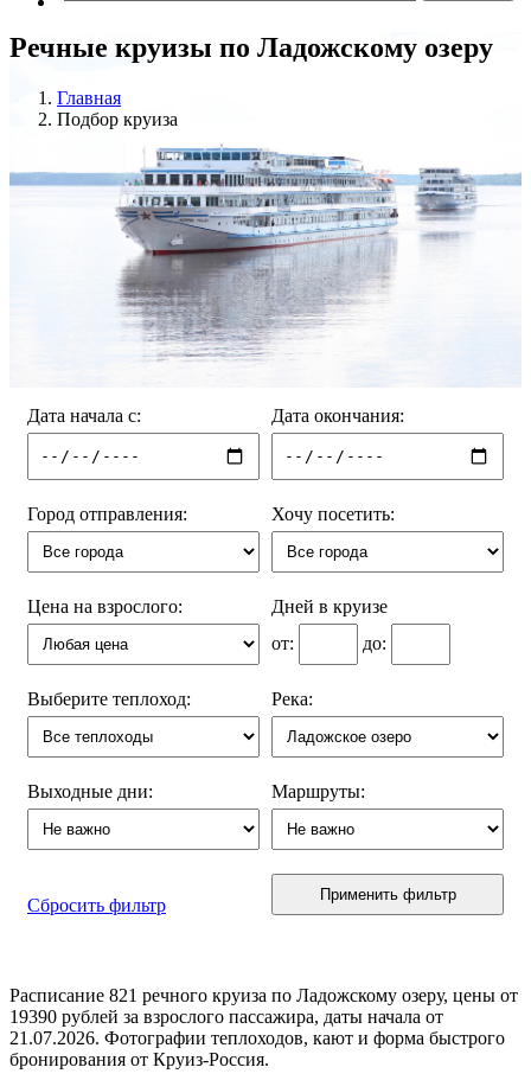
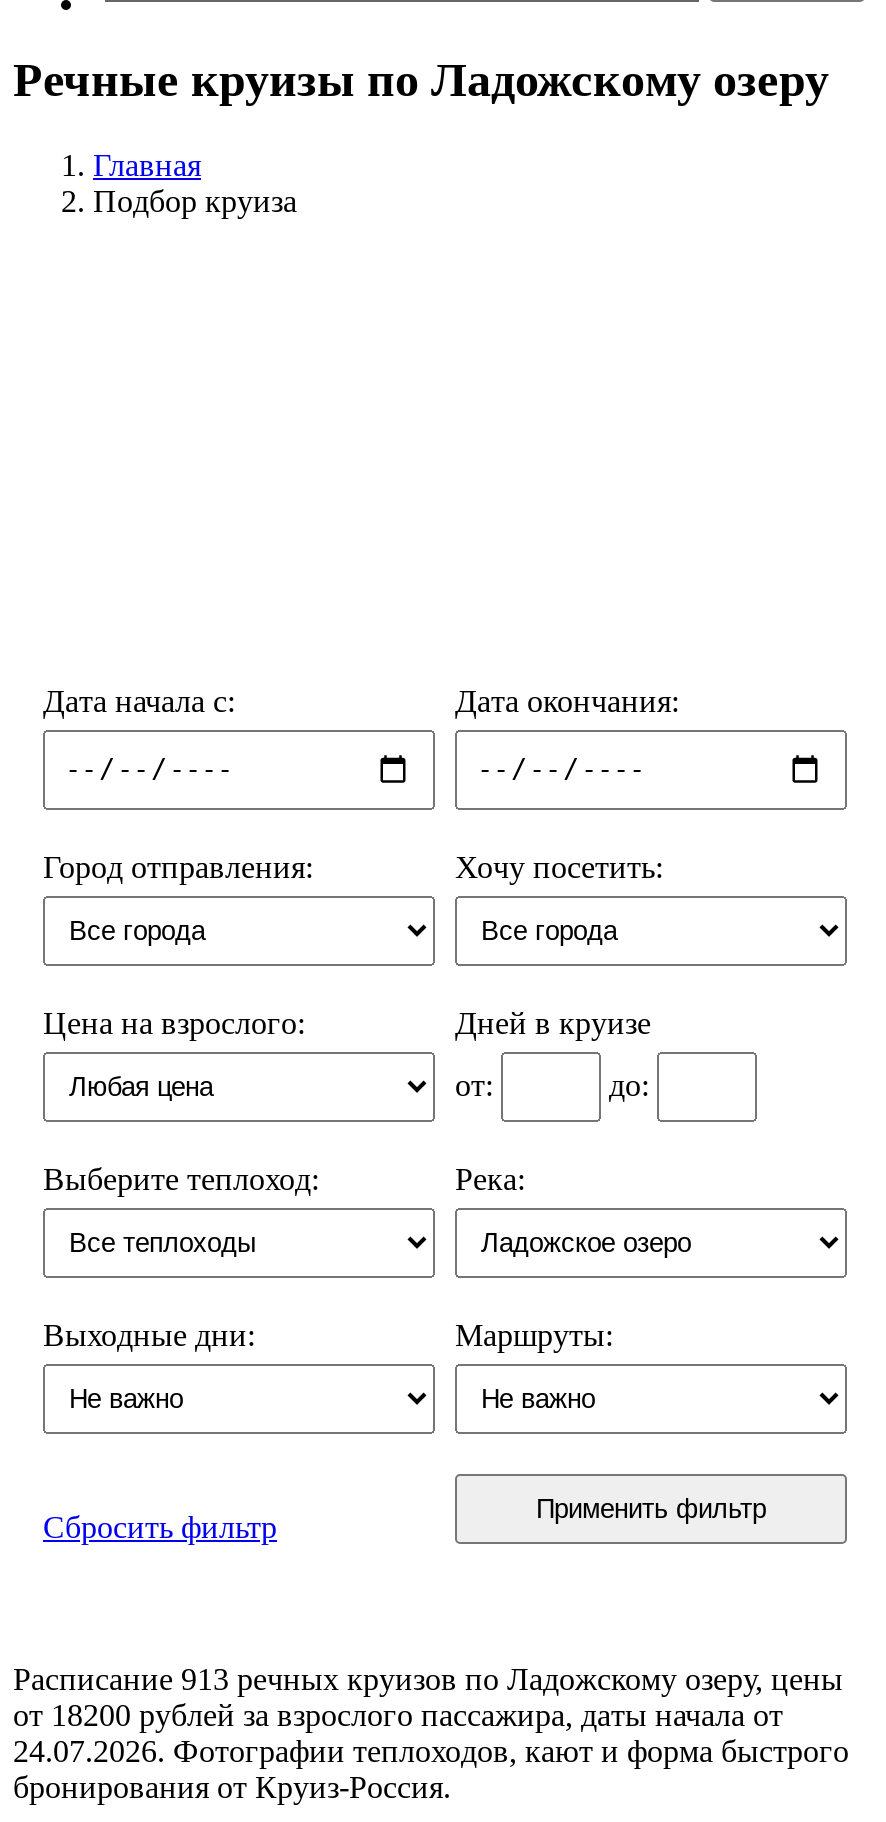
- [image]

- Расписание 821 речного круиза по Ладожскому озеру, цены от
- 19390 рублей за взрослого пассажира, даты начала от
- 21.07.2026. Фотографии теплоходов, кают и форма быстрого
+ Расписание 913 речных круизов по Ладожскому озеру, цены
+ от 18200 рублей за взрослого пассажира, даты начала от
+ 24.07.2026. Фотографии теплоходов, кают и форма быстрого
